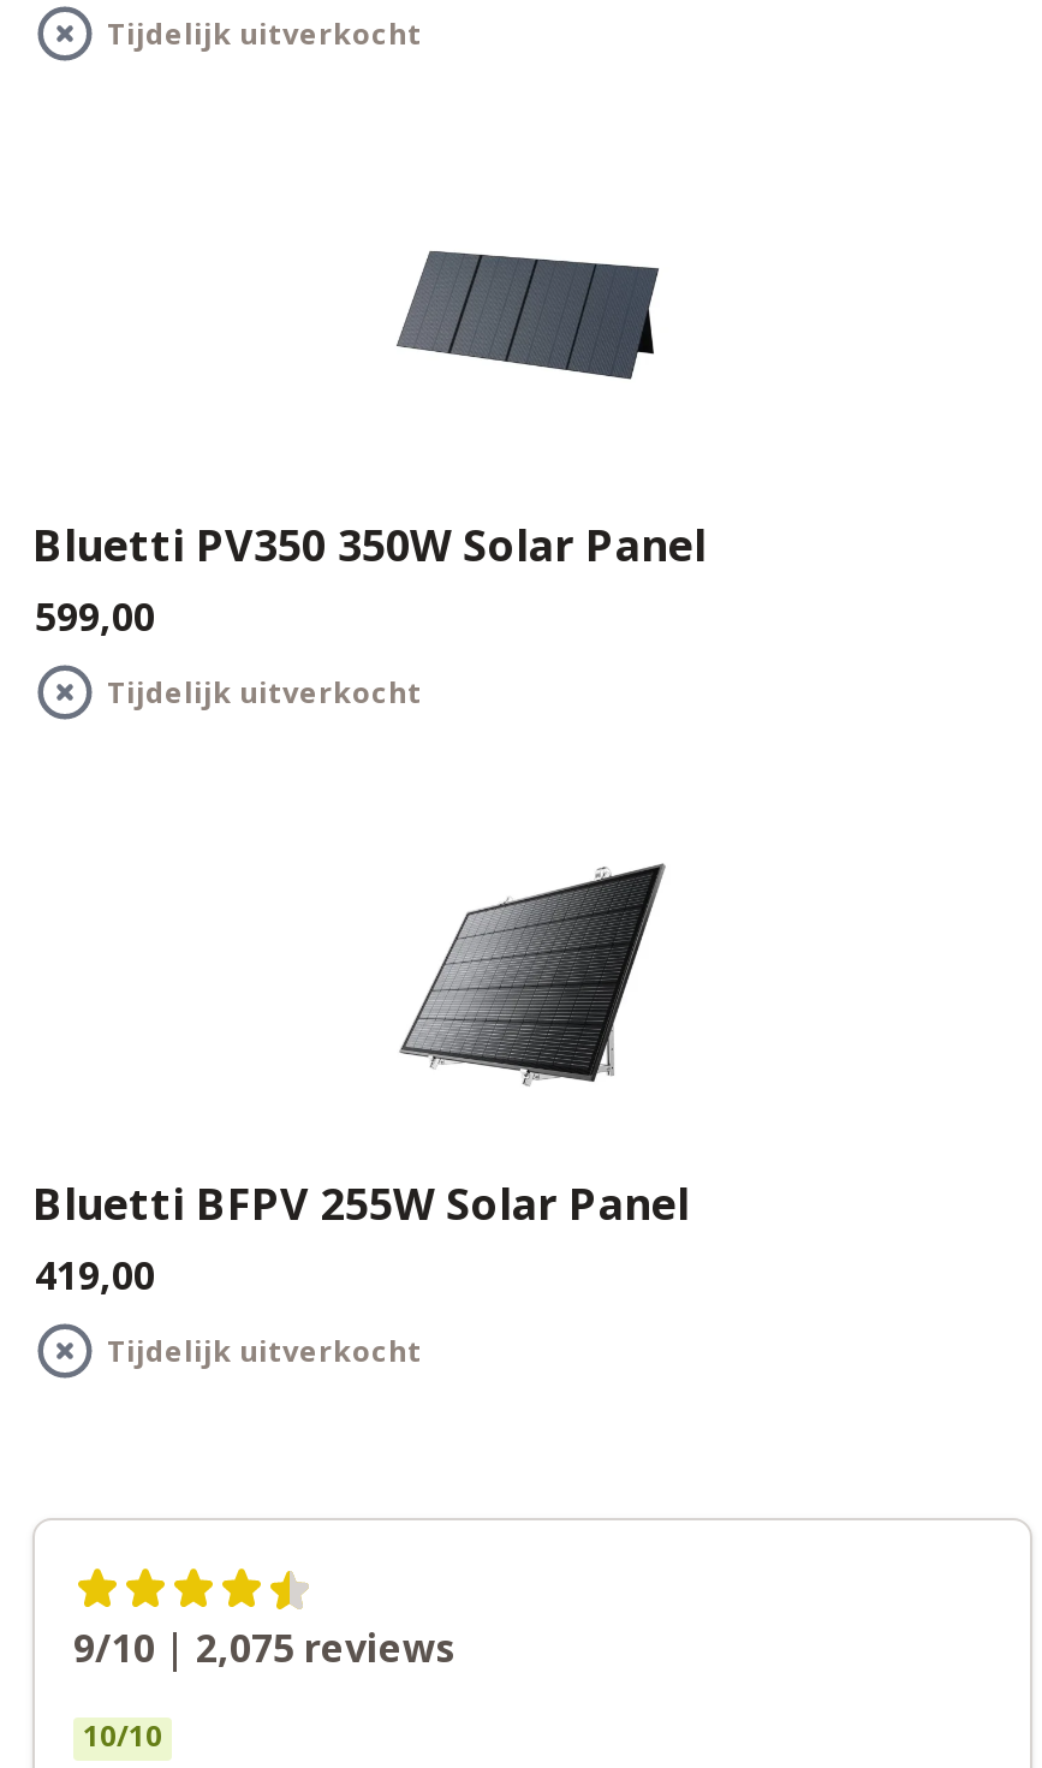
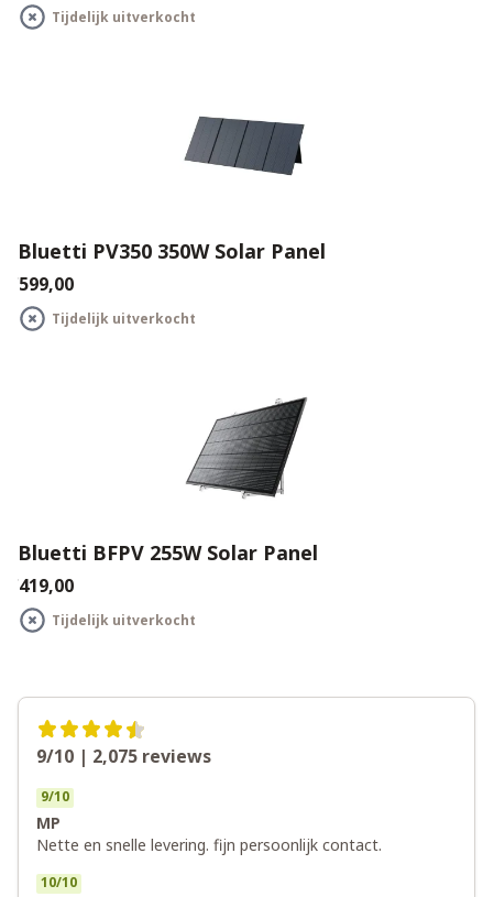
+ 9/10
+ MP
+ Nette en snelle levering. fijn persoonlijk contact.
